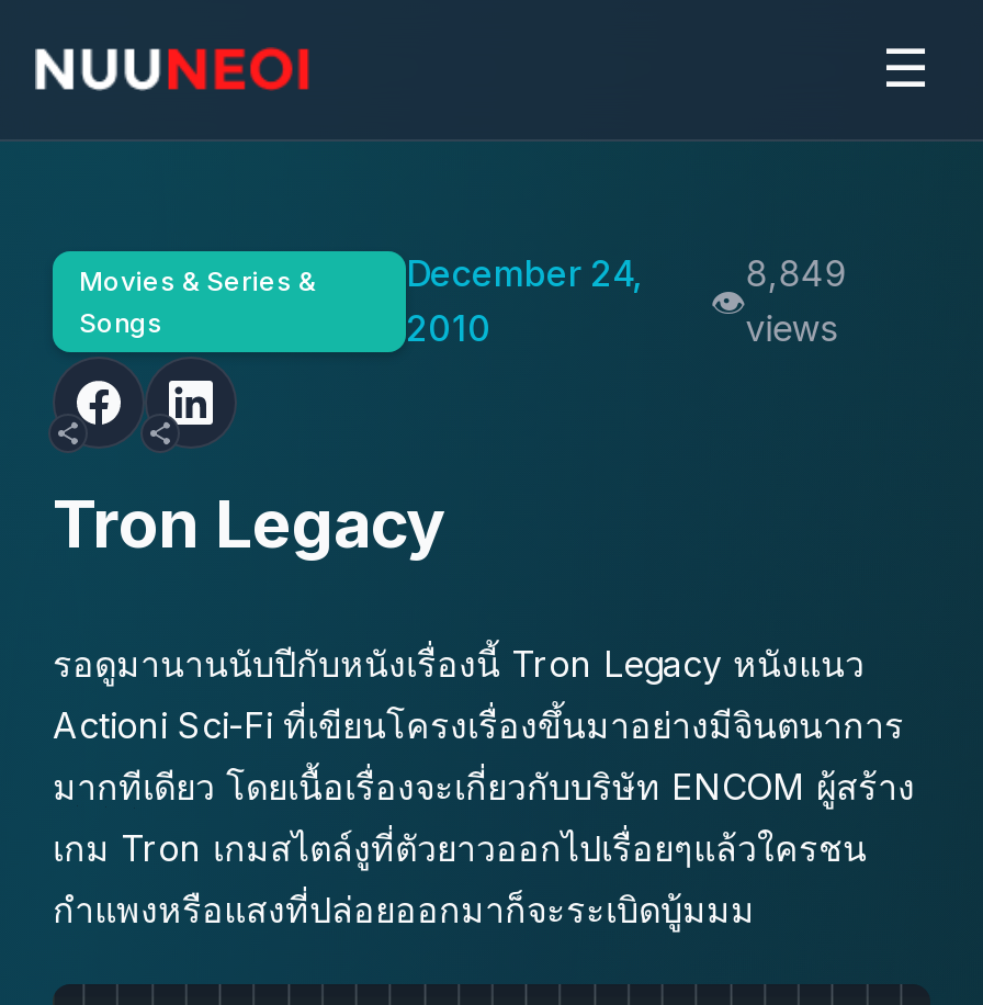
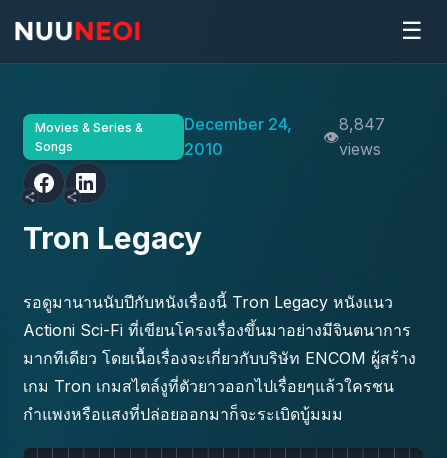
- 8,849
+ 8,847
